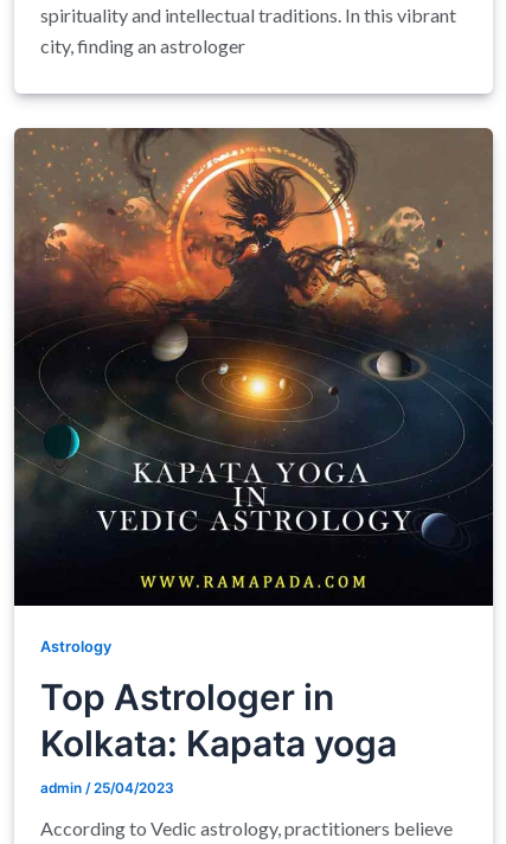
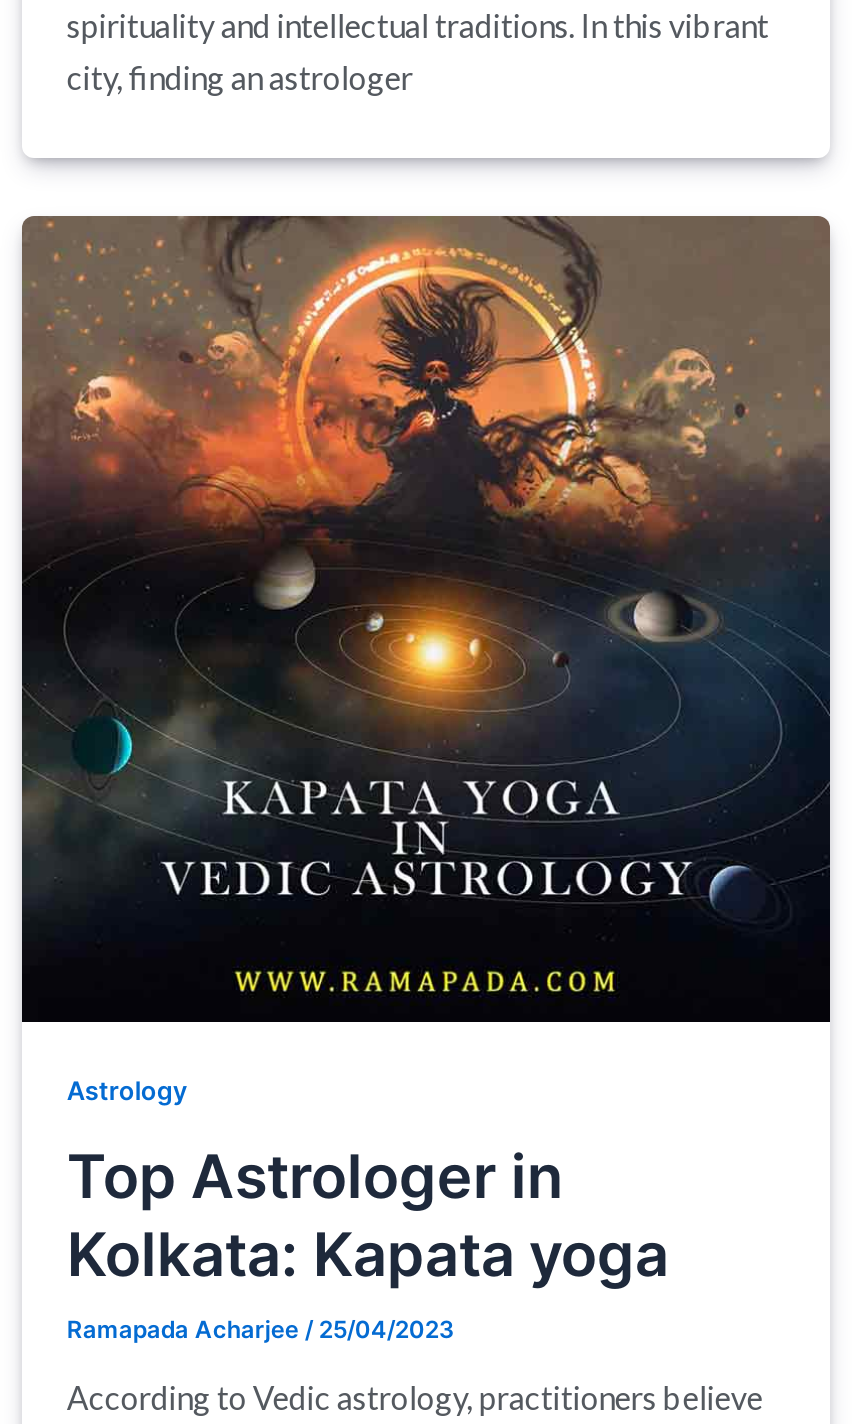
- admin / 25/04/2023
+ Ramapada Acharjee / 25/04/2023
